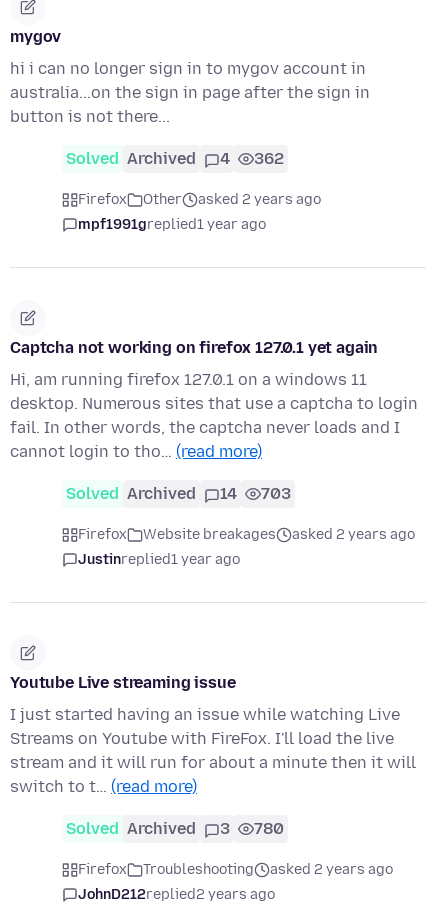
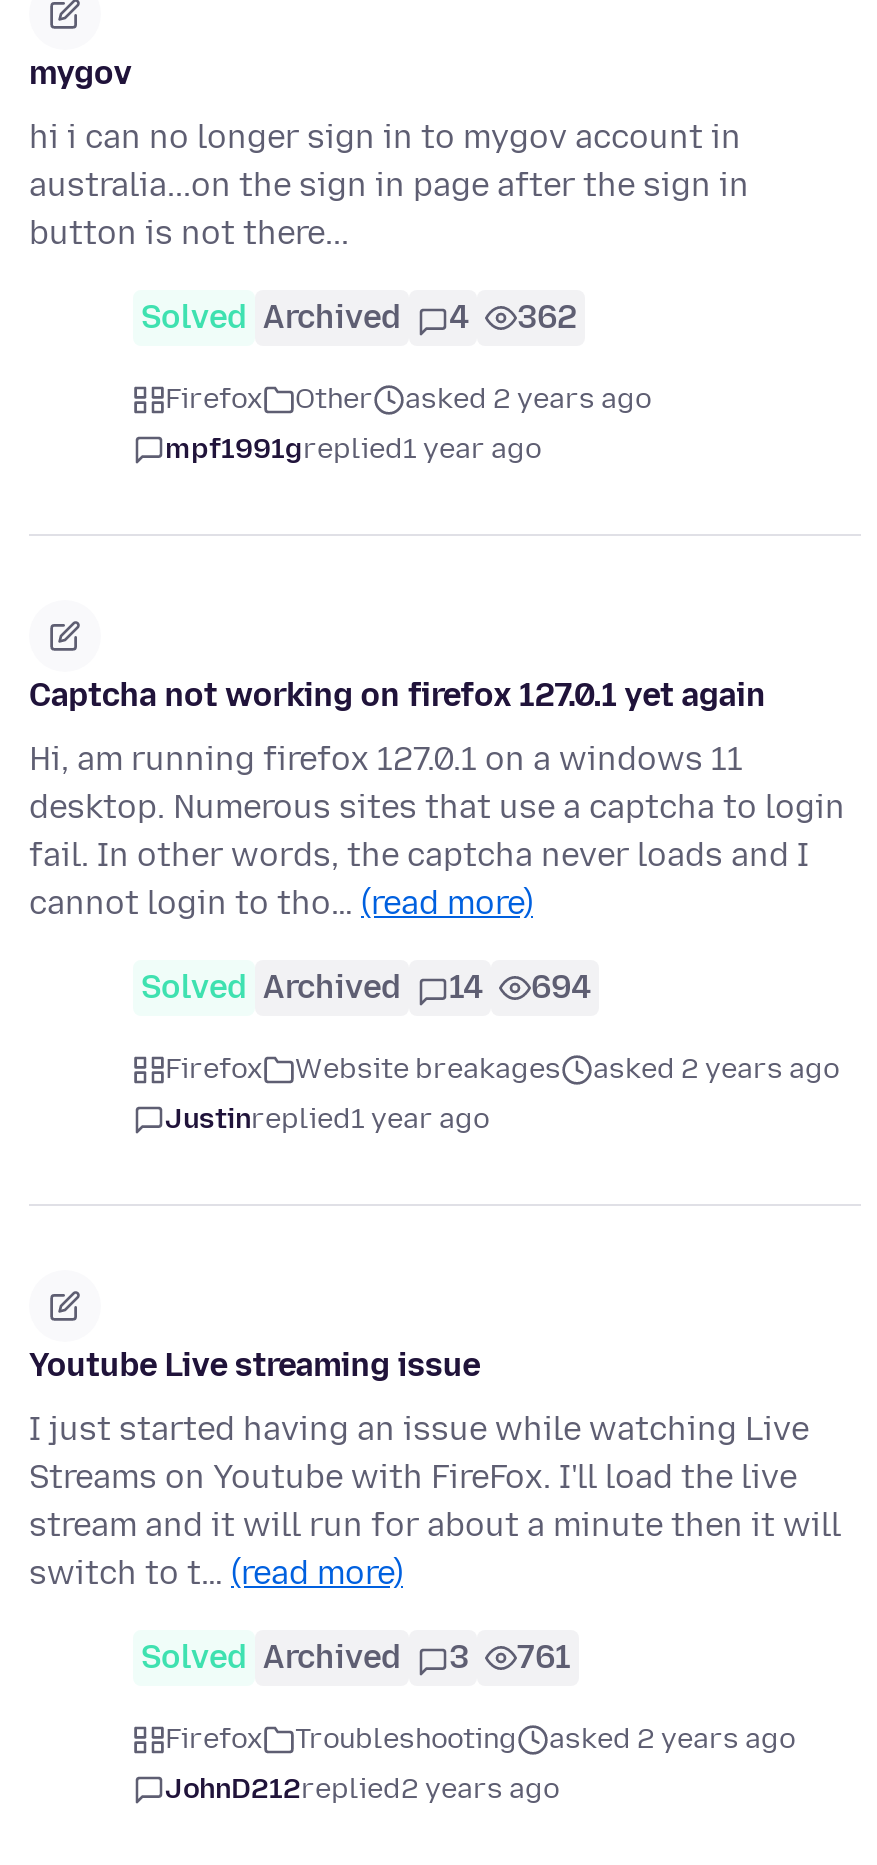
- Solved Archived 14 703
+ Solved Archived 14 694

- Solved Archived 3 780
+ Solved Archived 3 761
